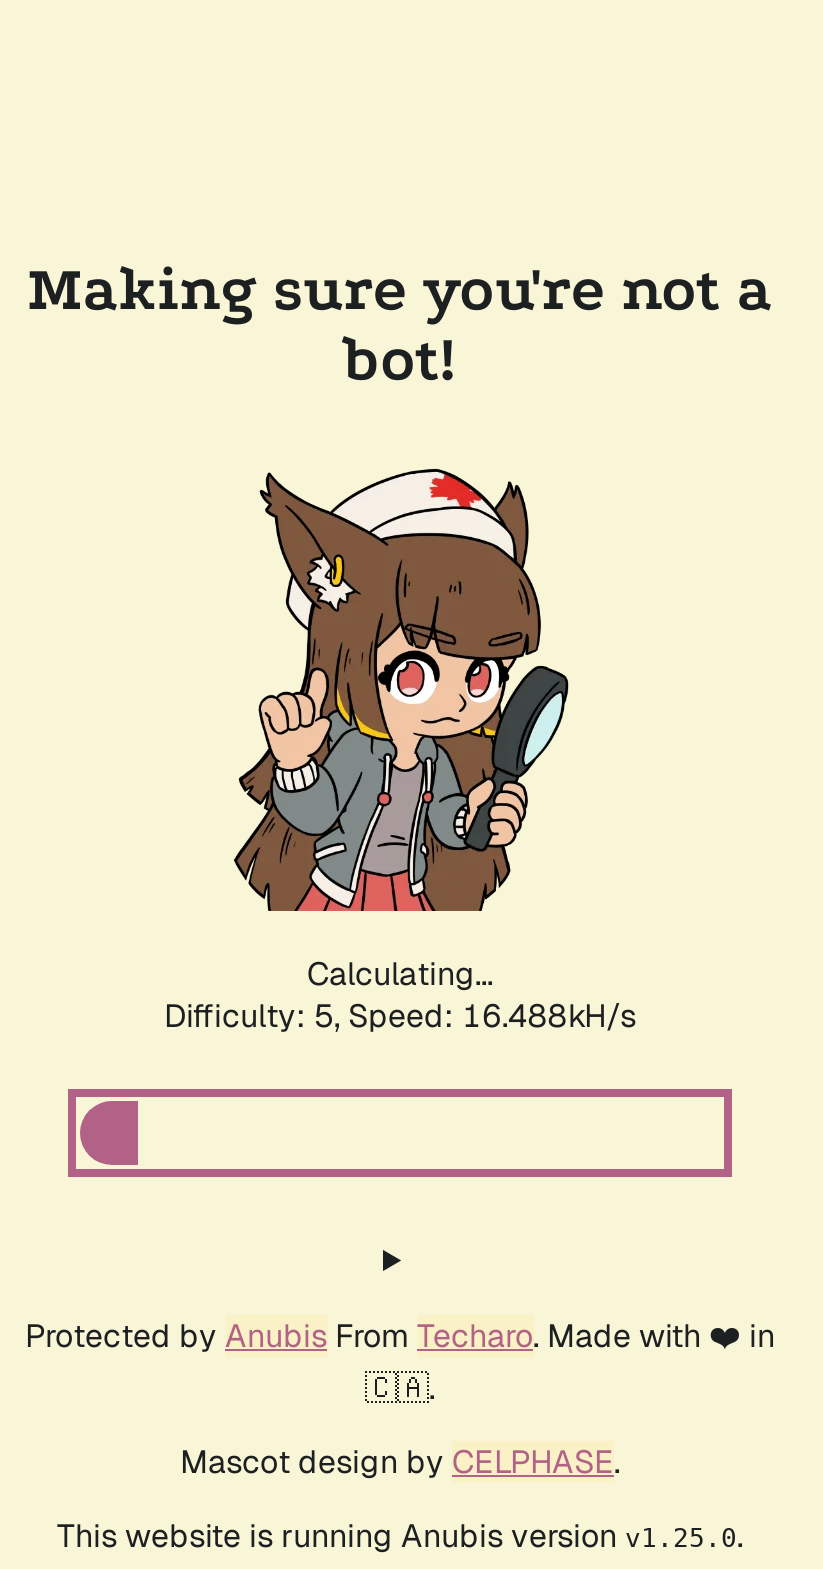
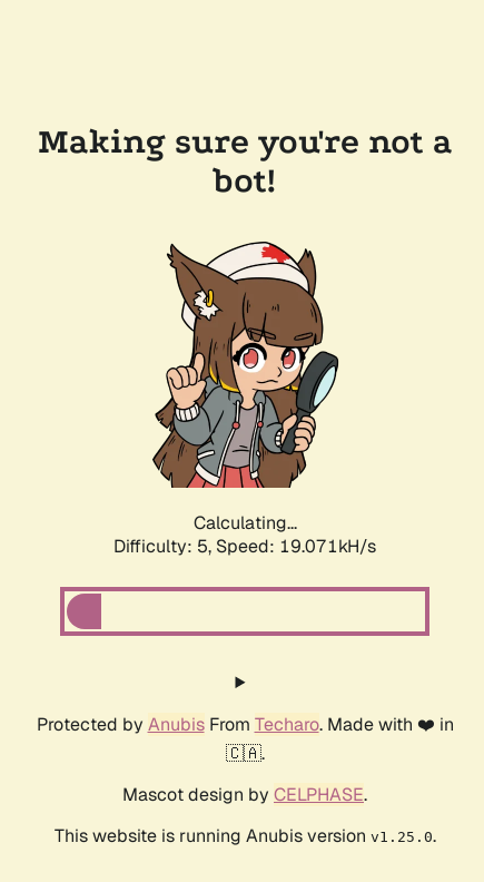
- Difficulty: 5, Speed: 16.488kH/s
+ Difficulty: 5, Speed: 19.071kH/s
